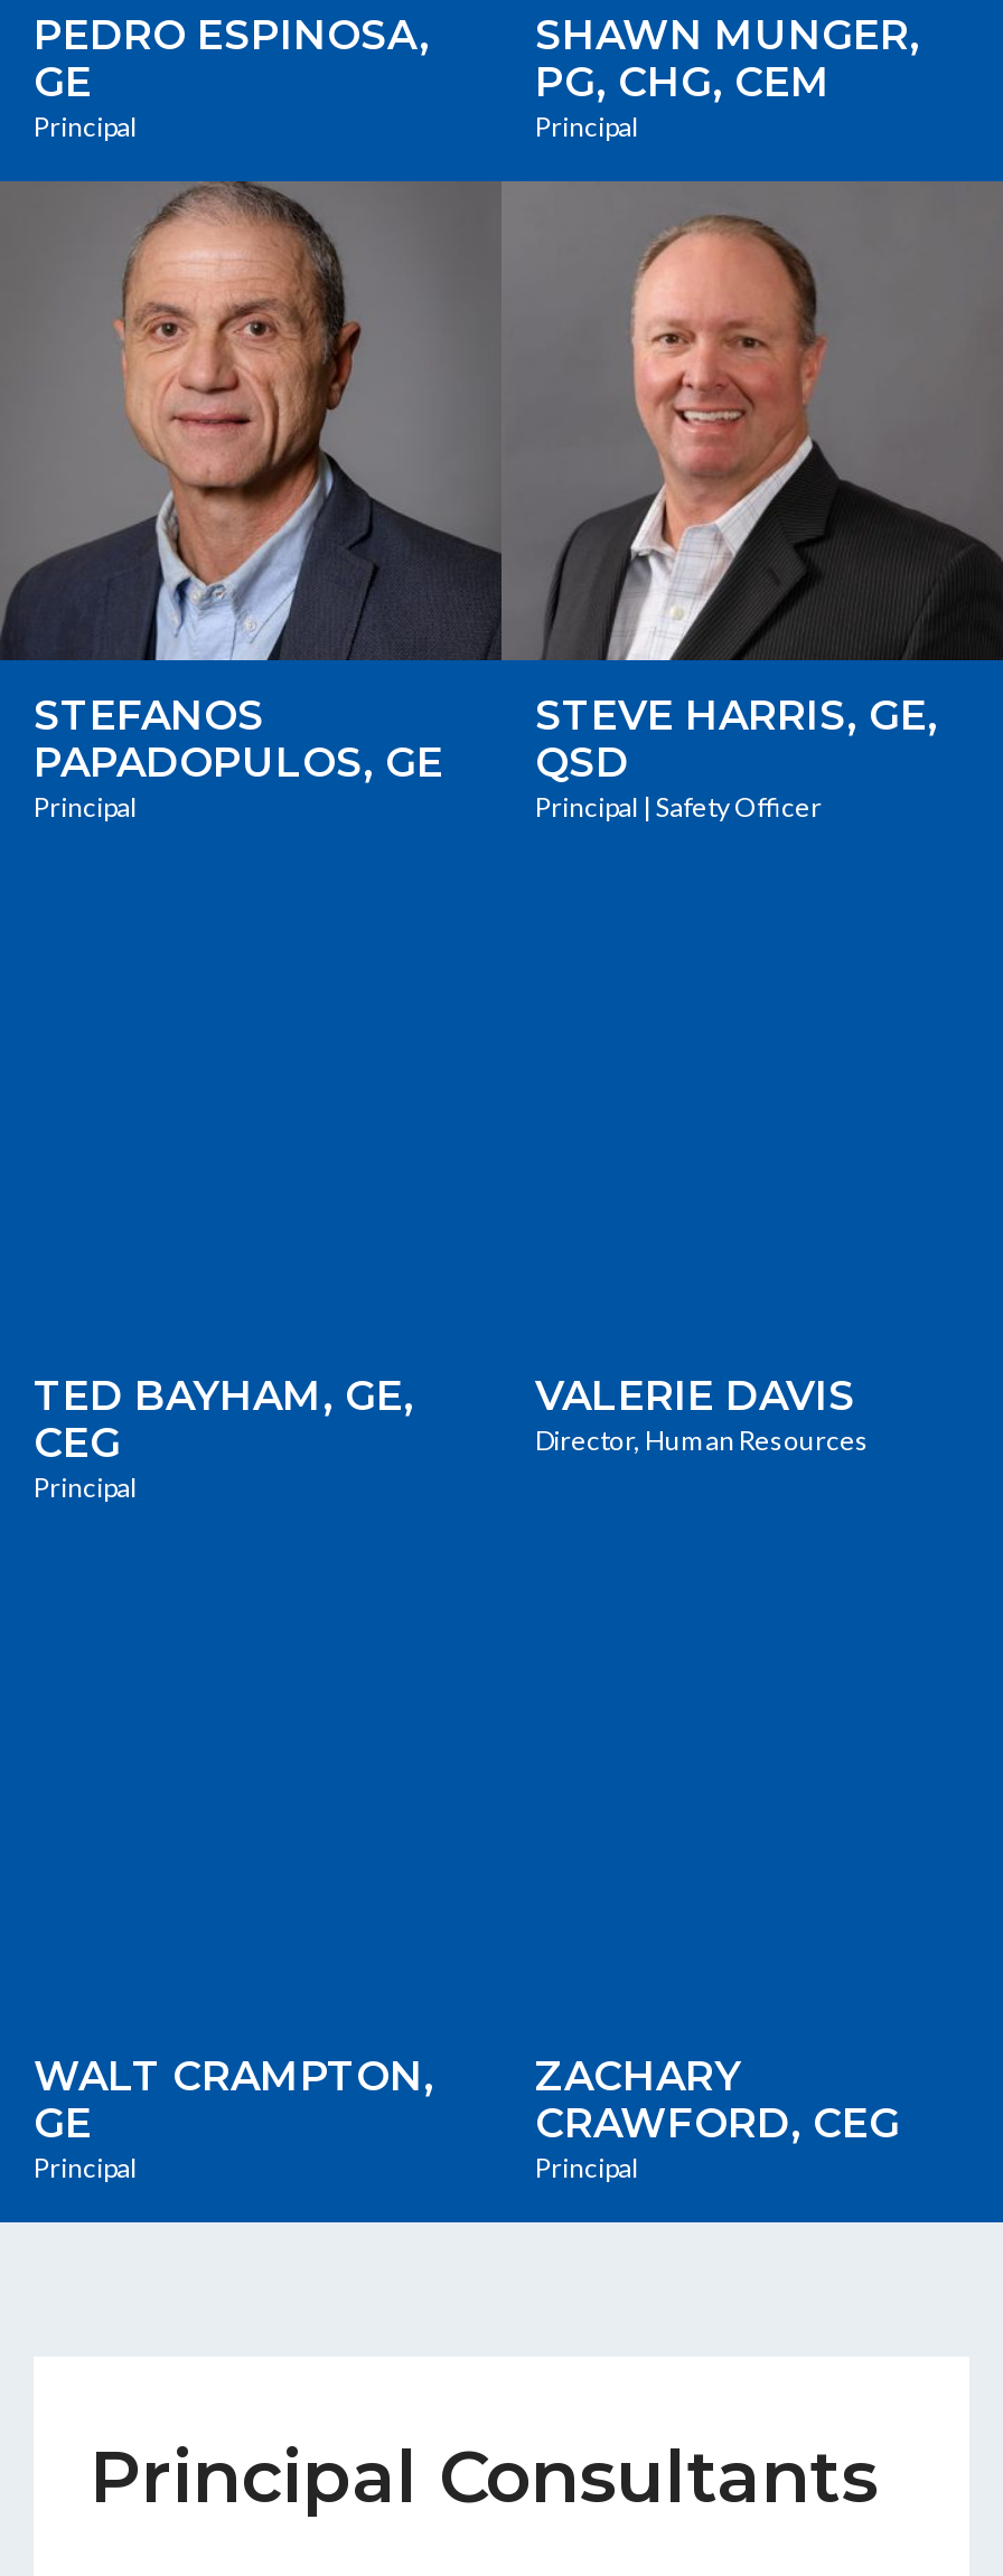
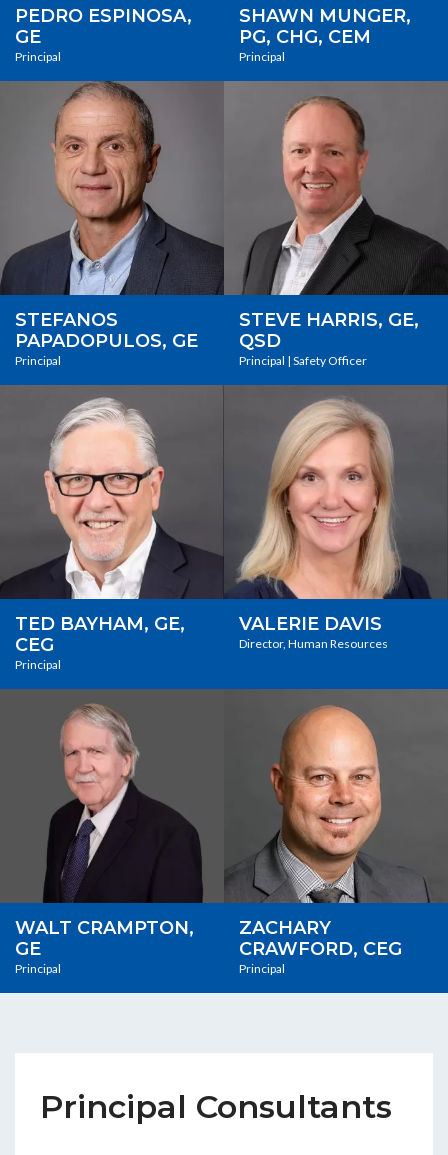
+ [image]

+ [image]
